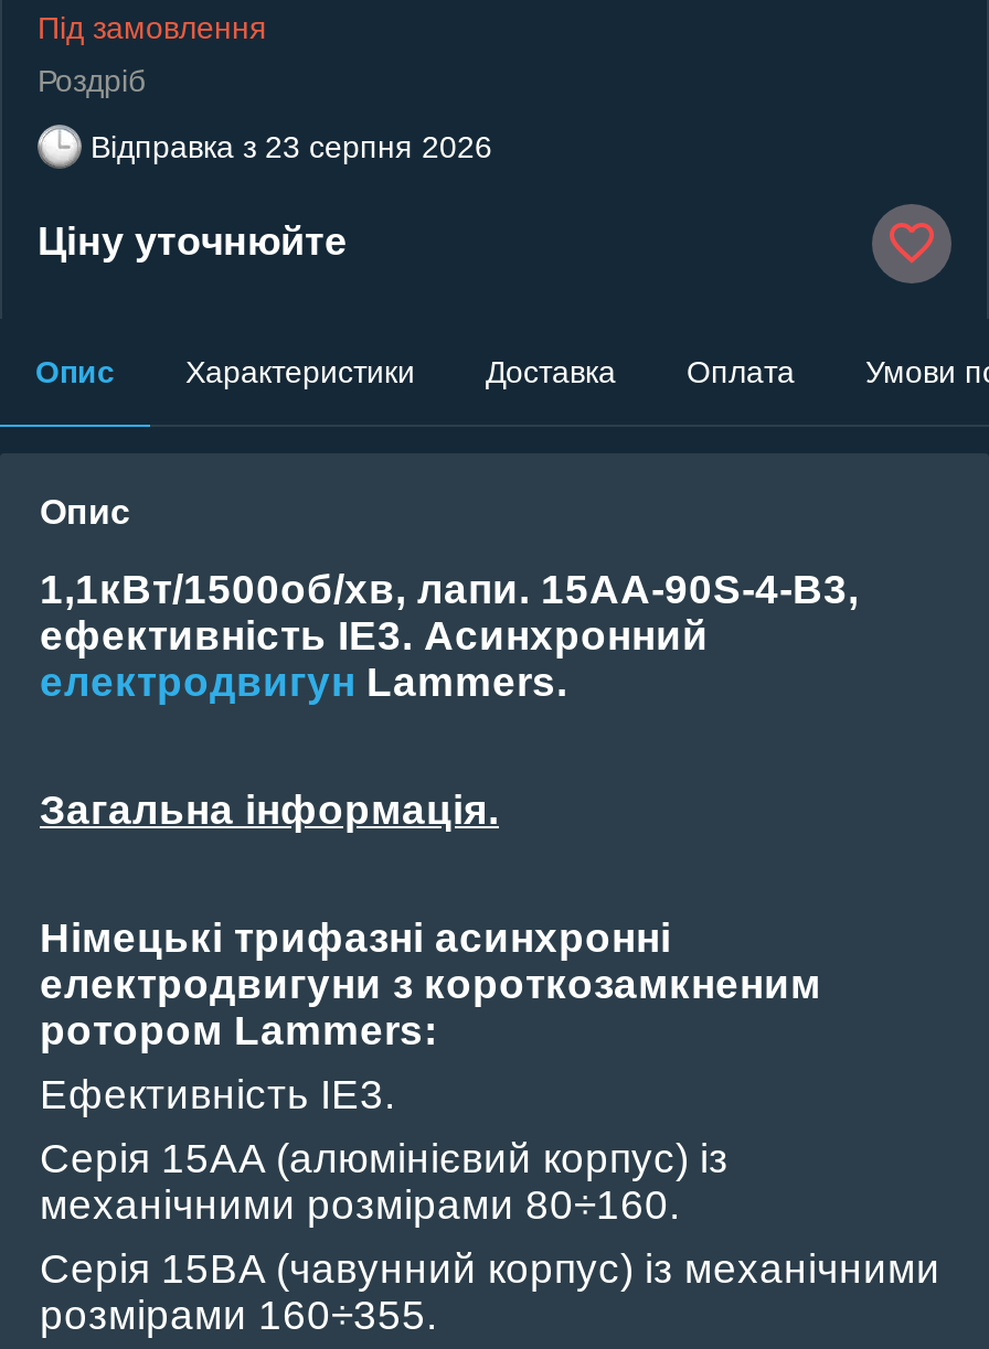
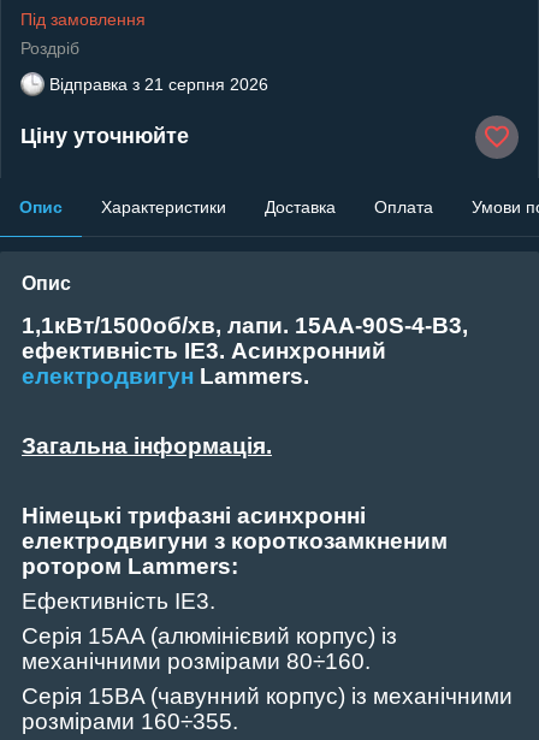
- Відправка з 23 серпня 2026
+ Відправка з 21 серпня 2026
